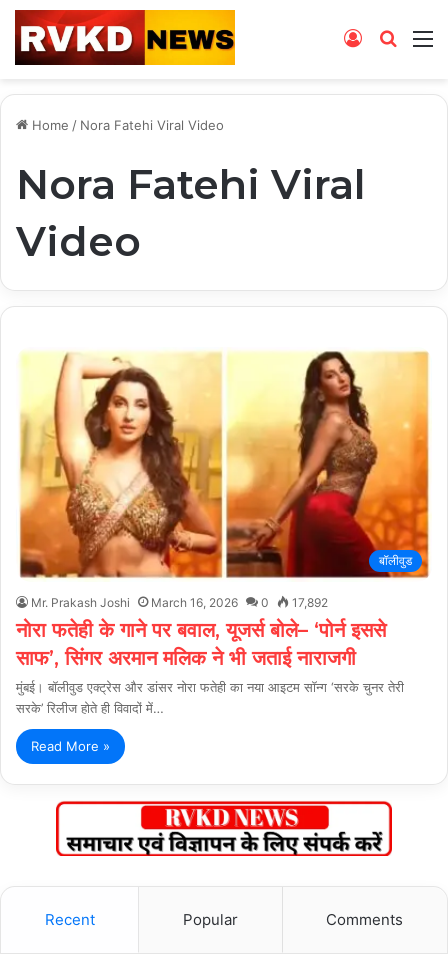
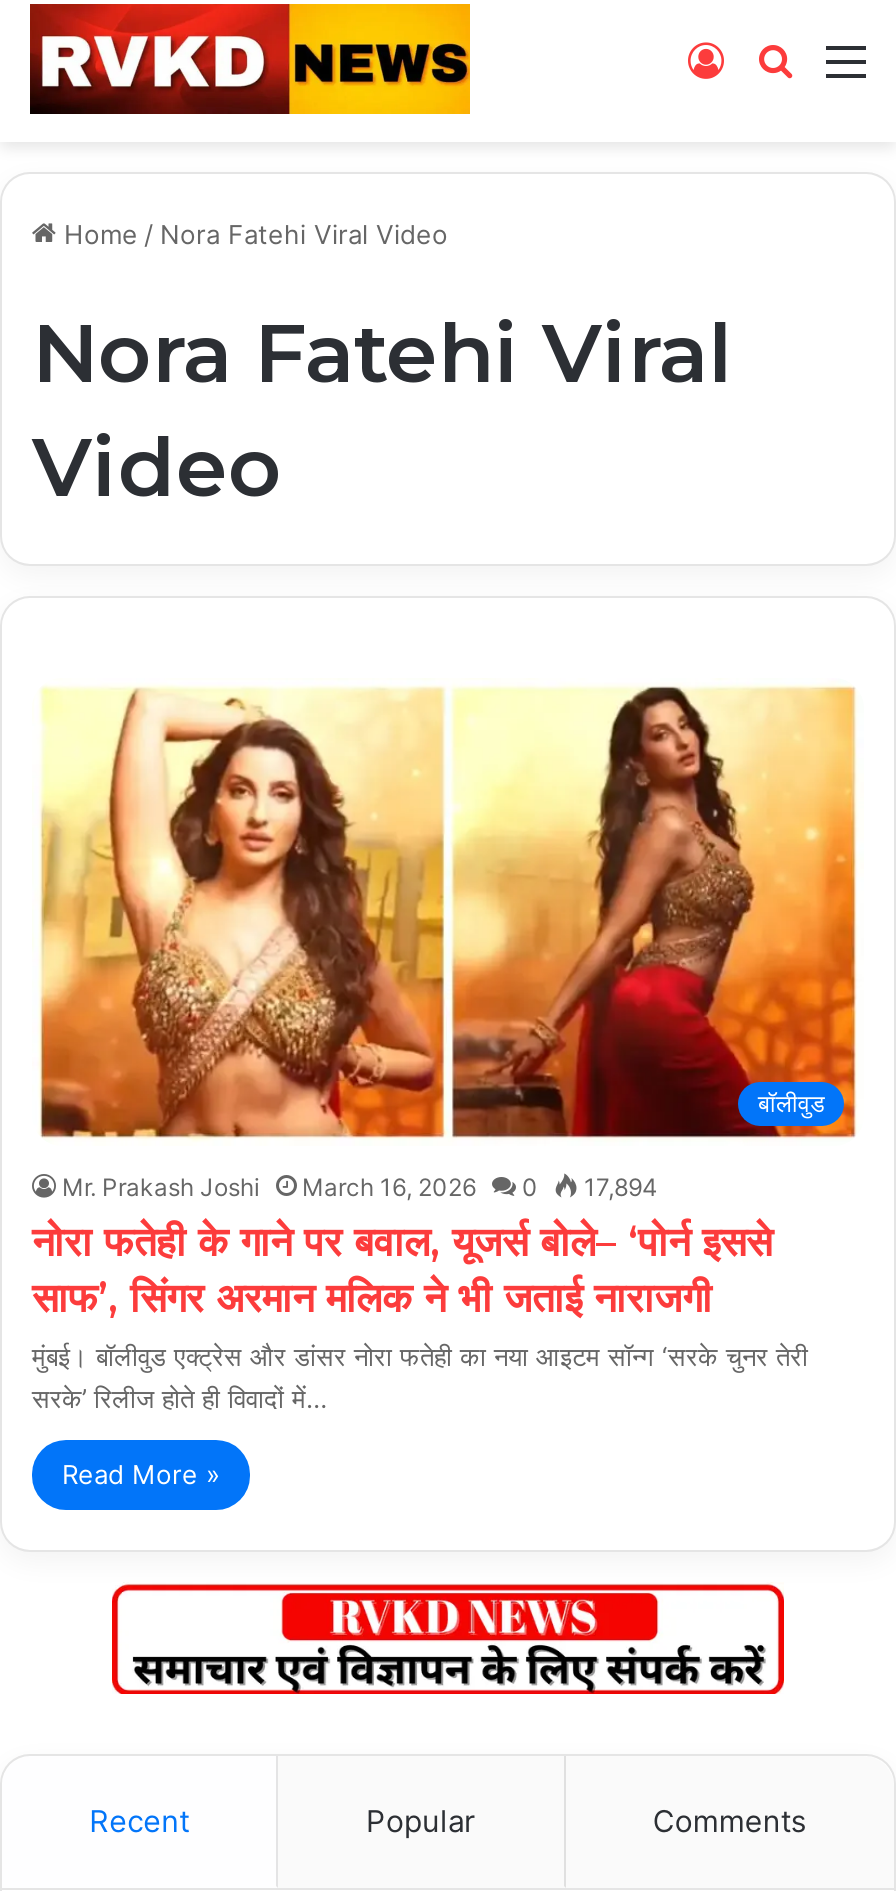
- Mr. Prakash Joshi March 16, 2026 0 17,892
+ Mr. Prakash Joshi March 16, 2026 0 17,894
